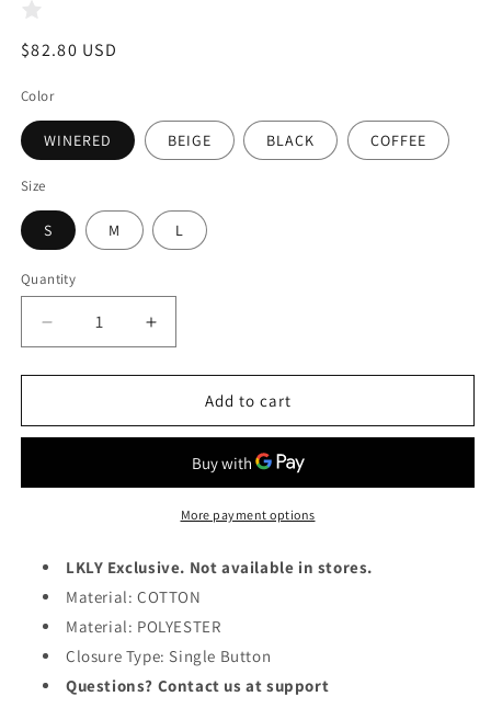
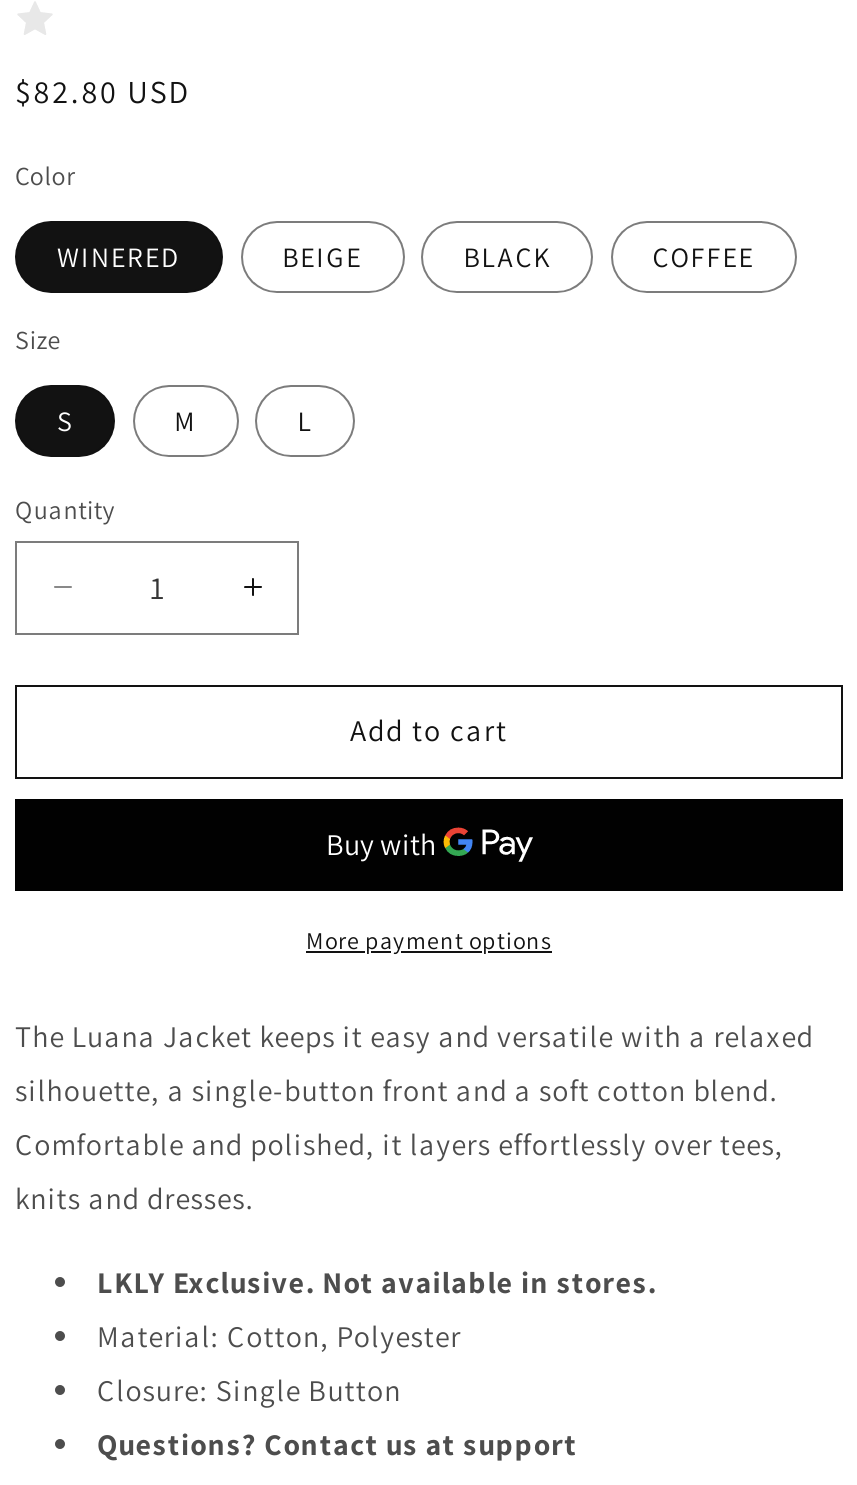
+ The Luana Jacket keeps it easy and versatile with a relaxed
+ silhouette, a single-button front and a soft cotton blend.
+ Comfortable and polished, it layers effortlessly over tees,
+ knits and dresses.

moved down: LKLY Exclusive. Not available in stores.

- Material: COTTON
- Material: POLYESTER
- Closure Type: Single Button
+ Material: Cotton, Polyester
+ Closure: Single Button
